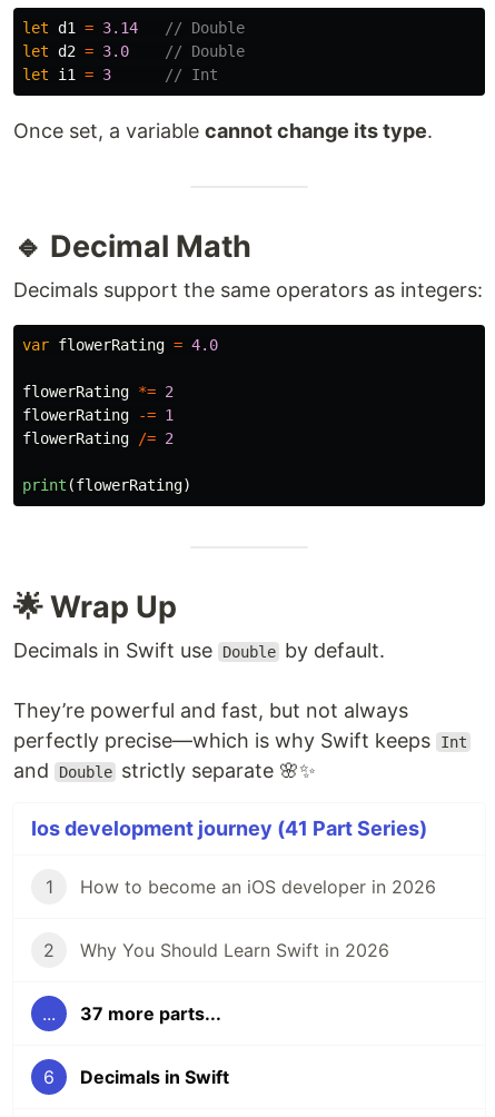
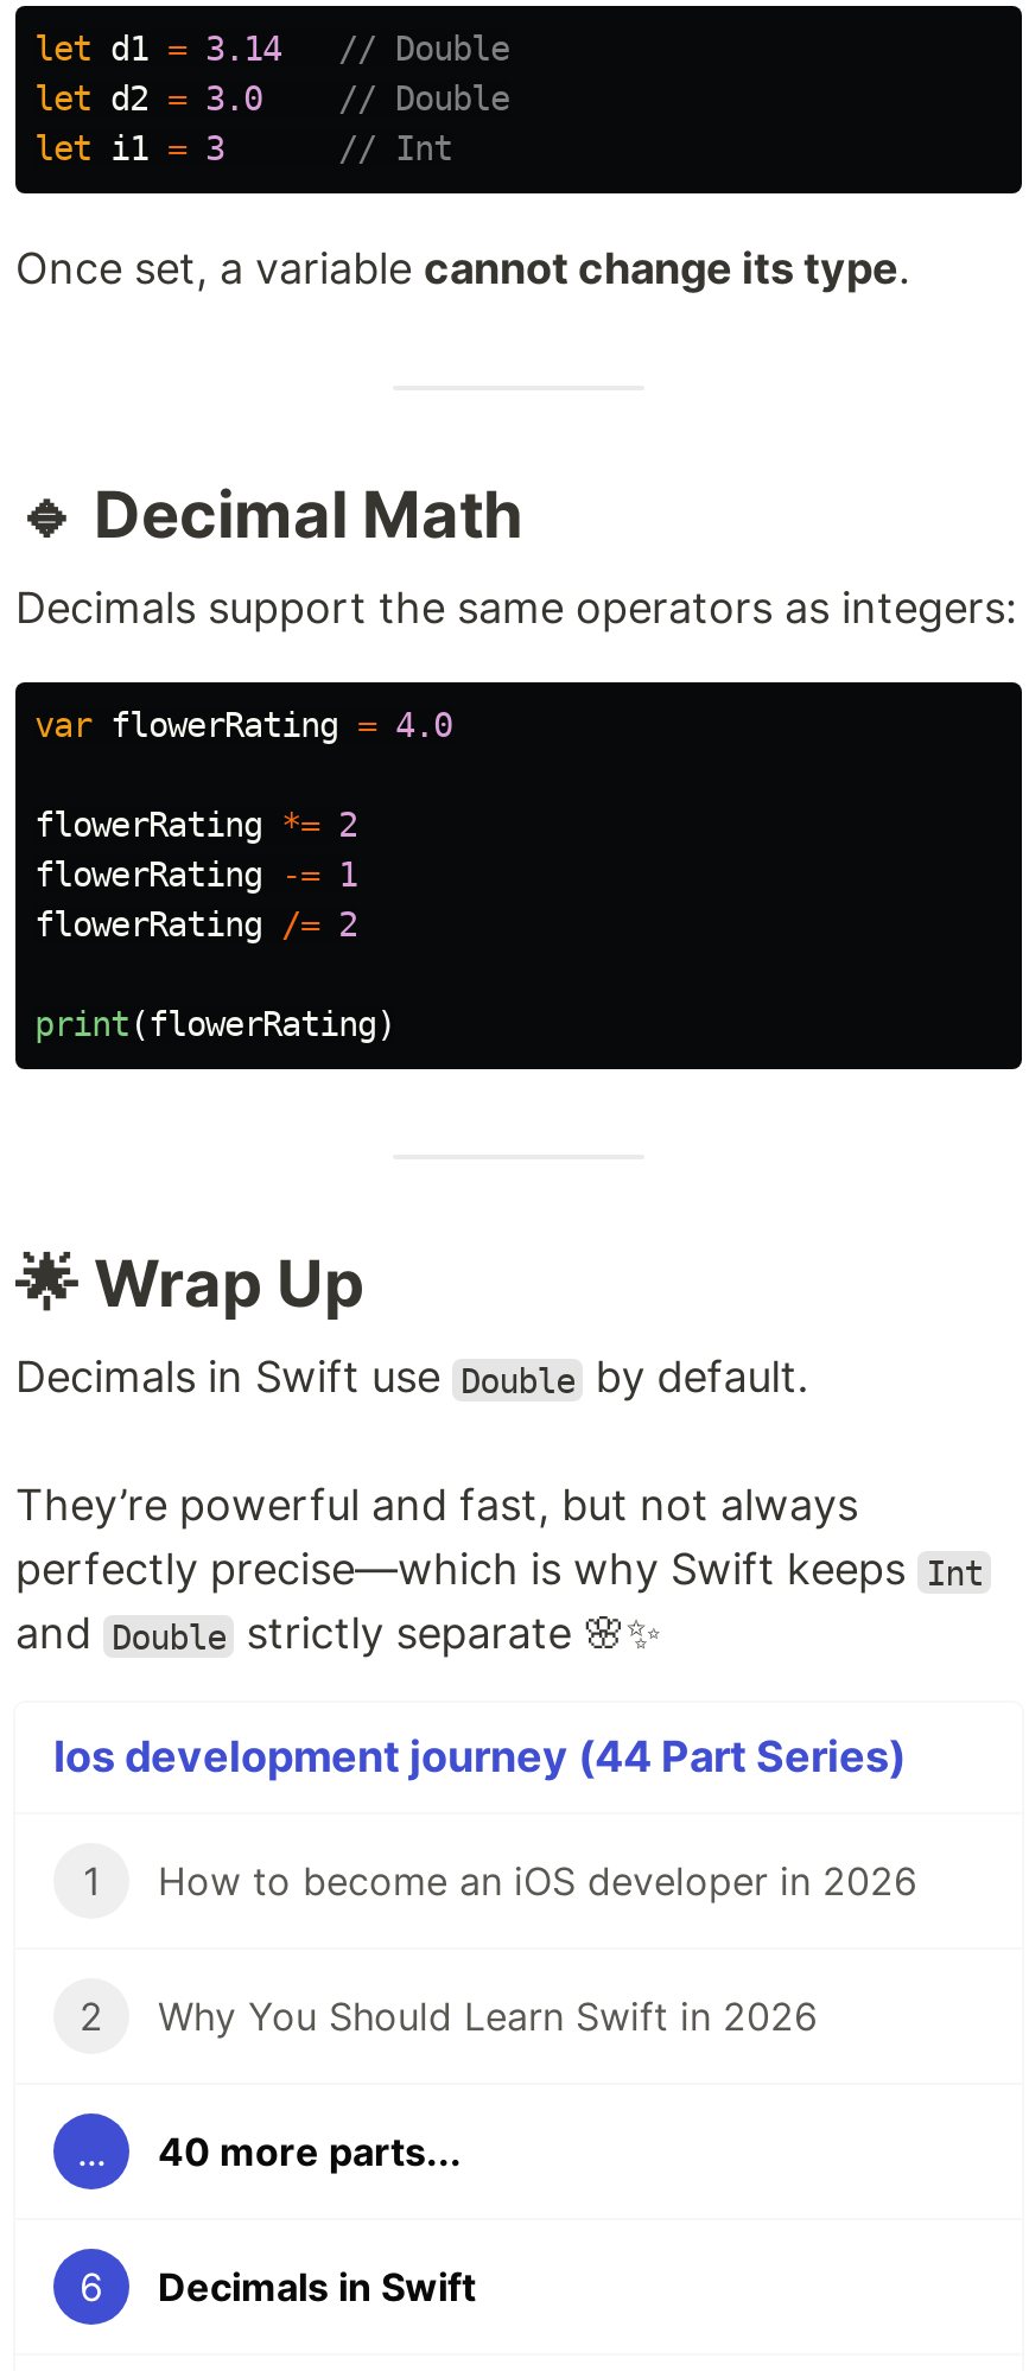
- Ios development journey (41 Part Series)
+ Ios development journey (44 Part Series)

- 37 more parts...
+ 40 more parts...
